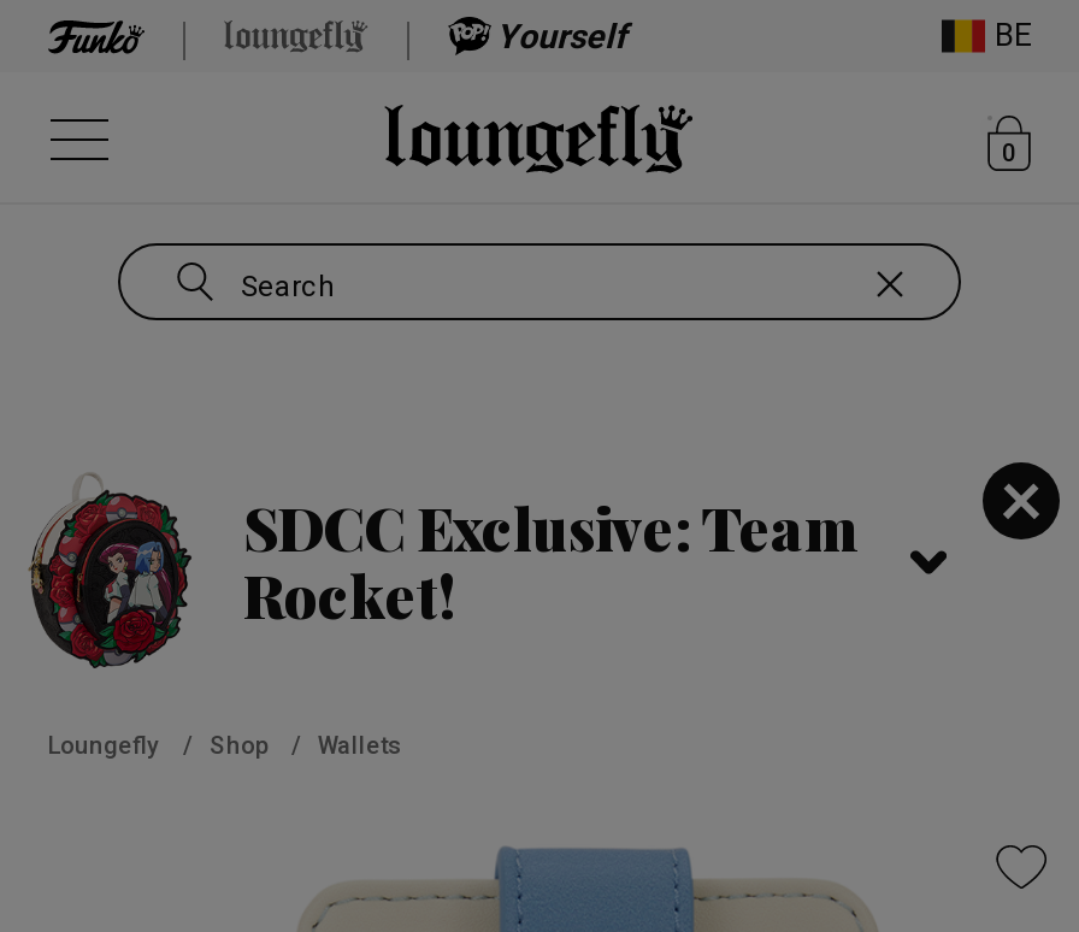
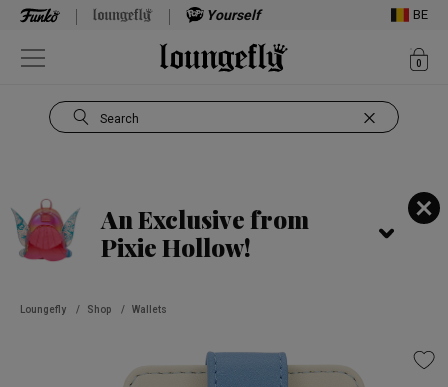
- [image]
- SDCC Exclusive: Team
- Rocket!
+ [image]
+ An Exclusive from
+ Pixie Hollow!
